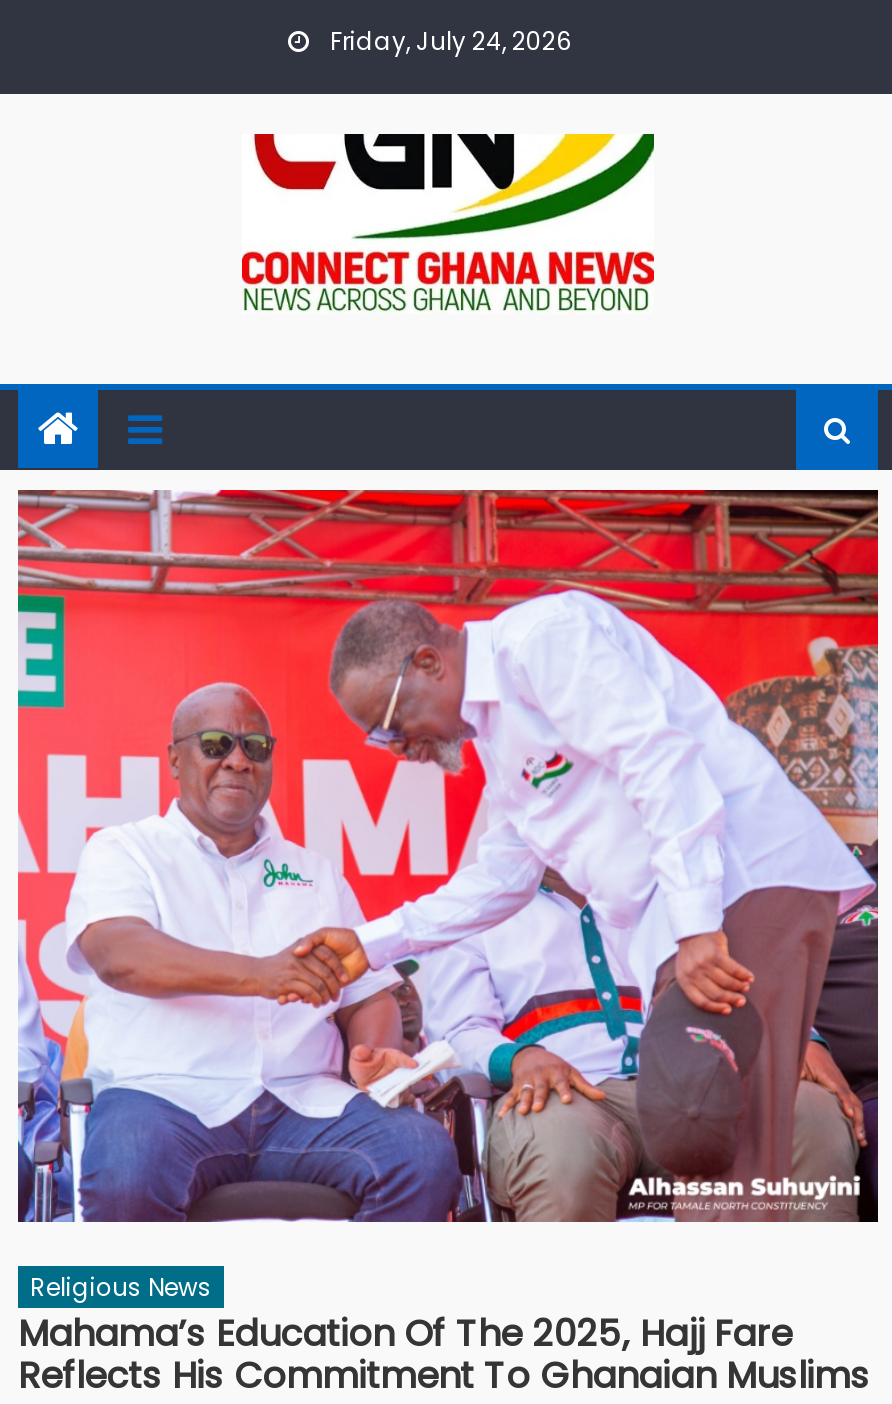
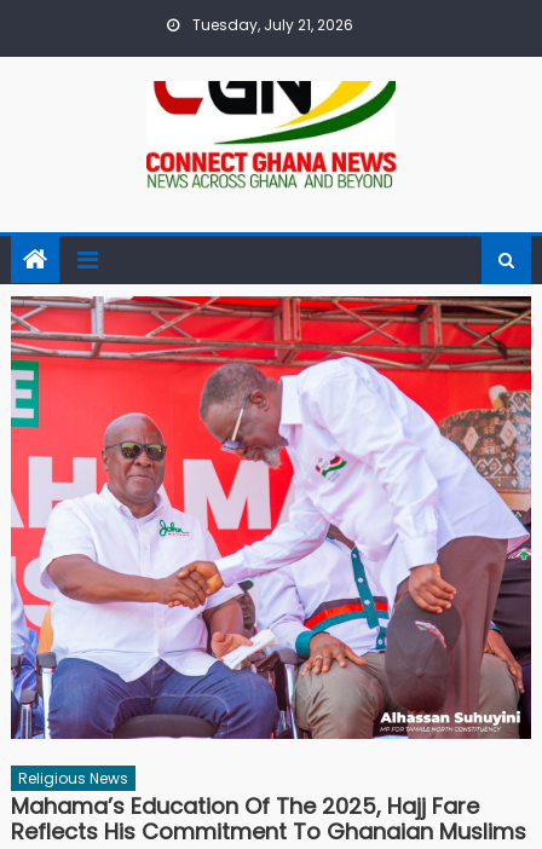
- Friday, July 24, 2026
+ Tuesday, July 21, 2026
